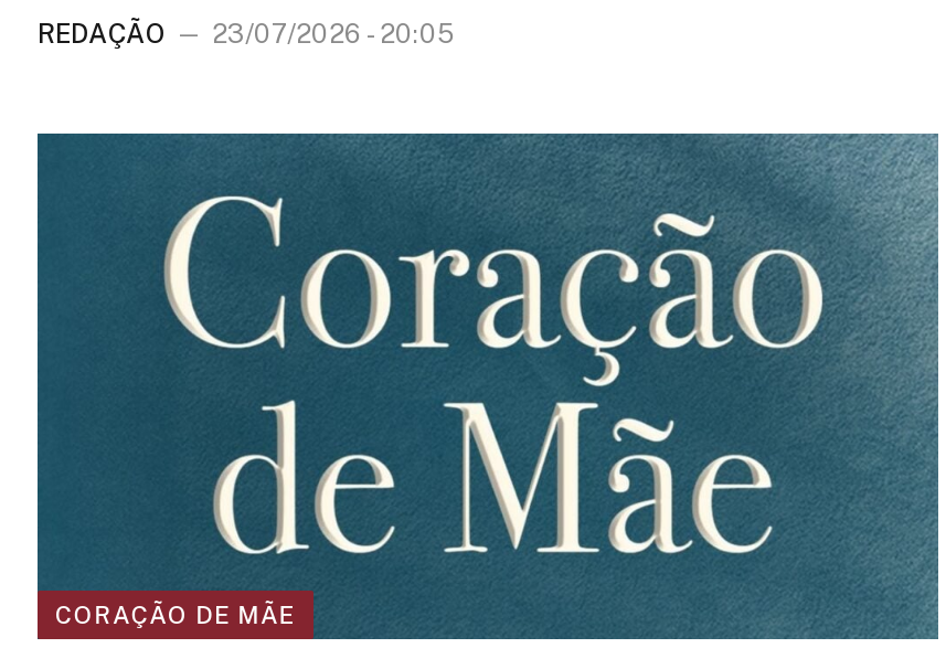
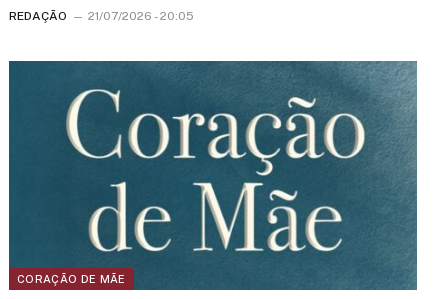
- REDAÇÃO 23/07/2026 - 20:05
+ REDAÇÃO 21/07/2026 - 20:05
